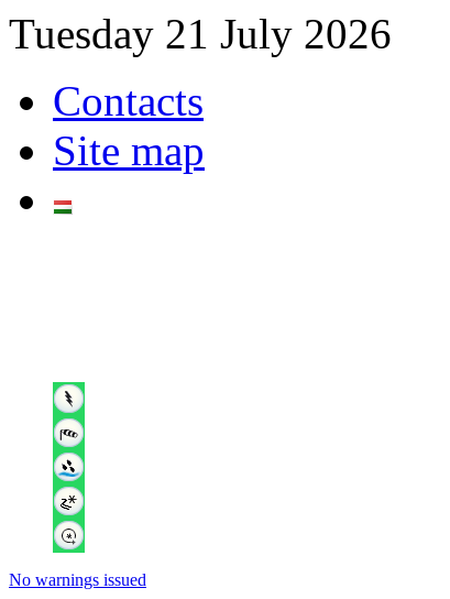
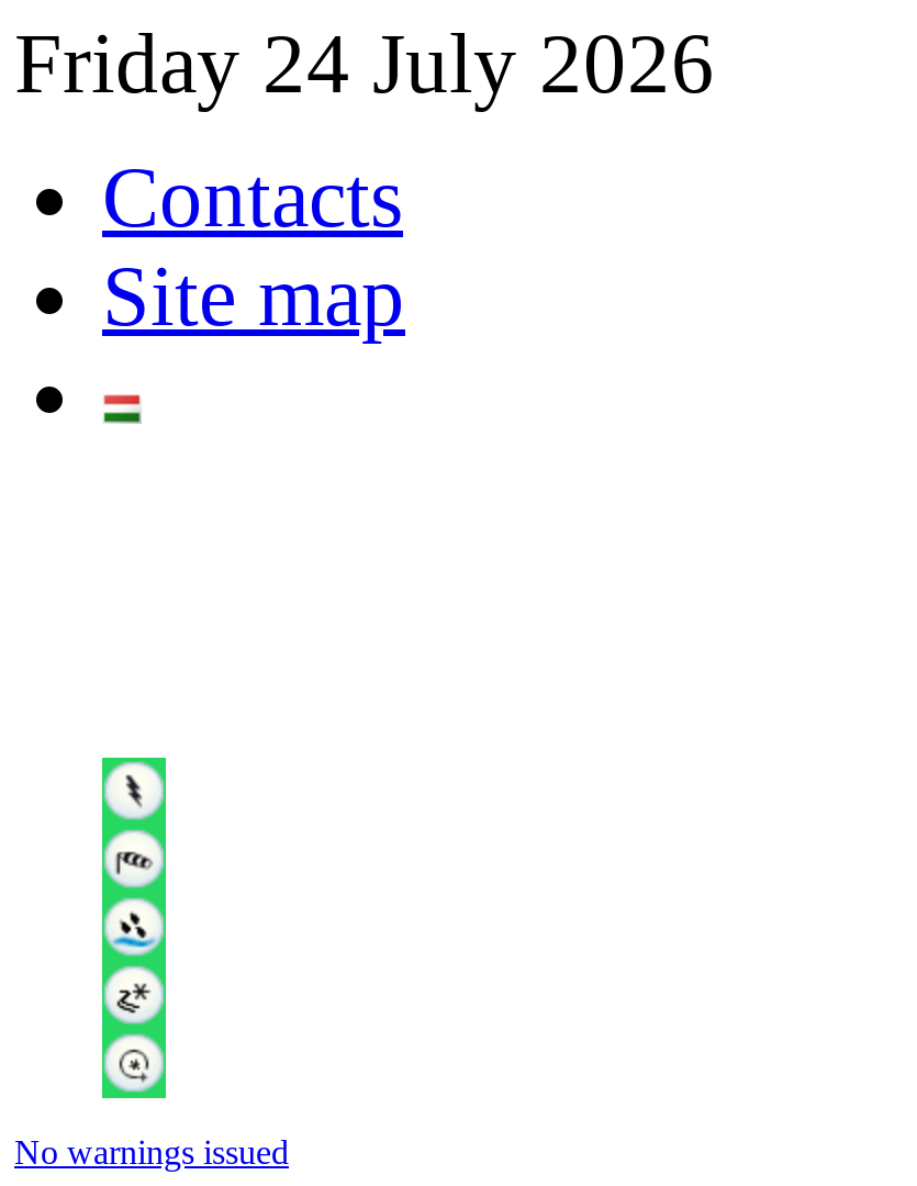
- Tuesday 21 July 2026
+ Friday 24 July 2026
